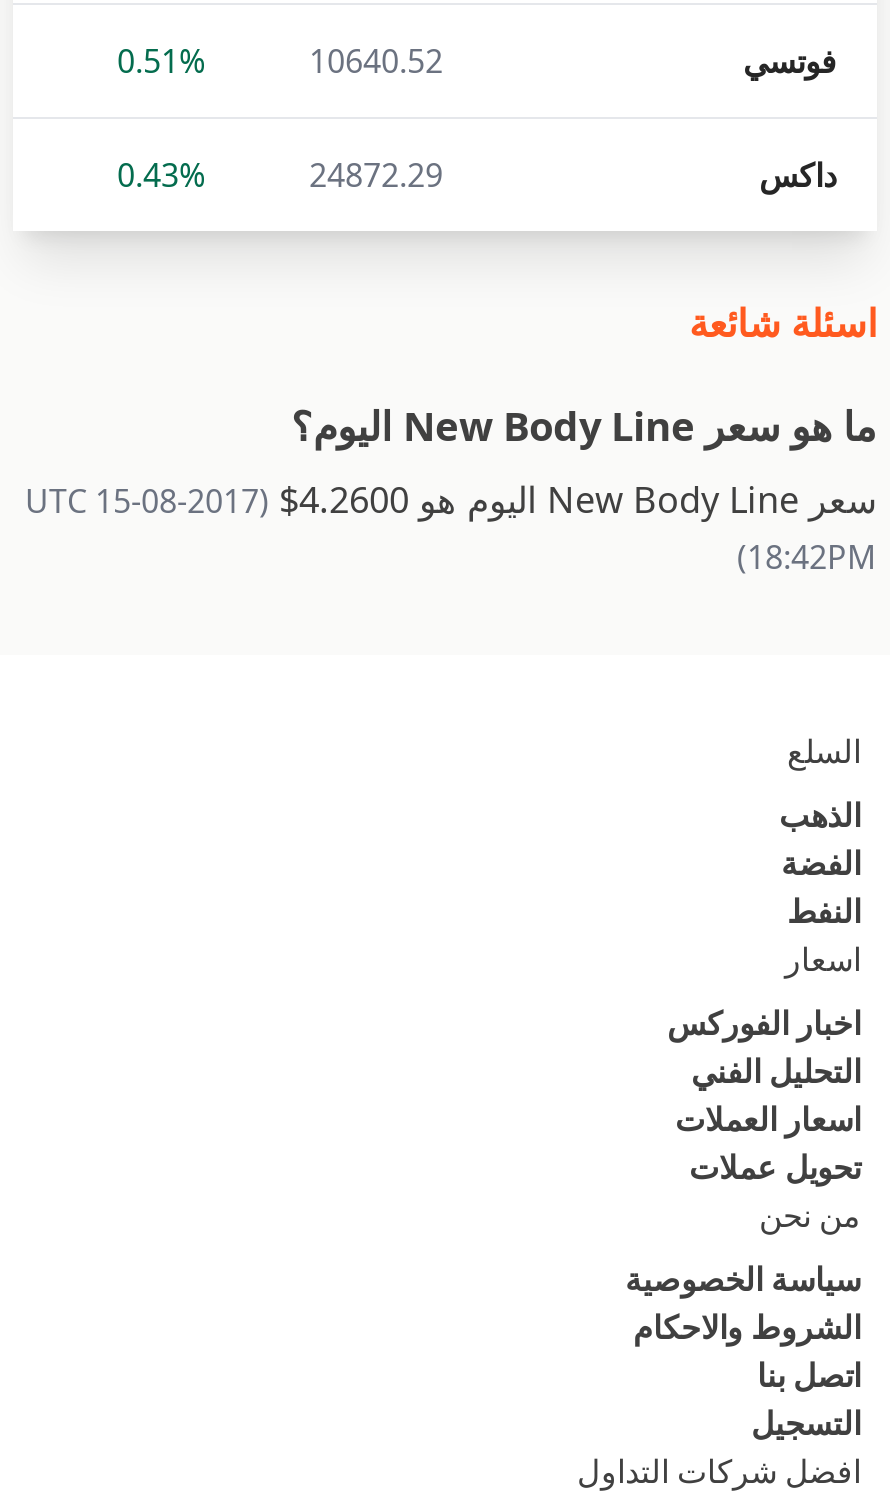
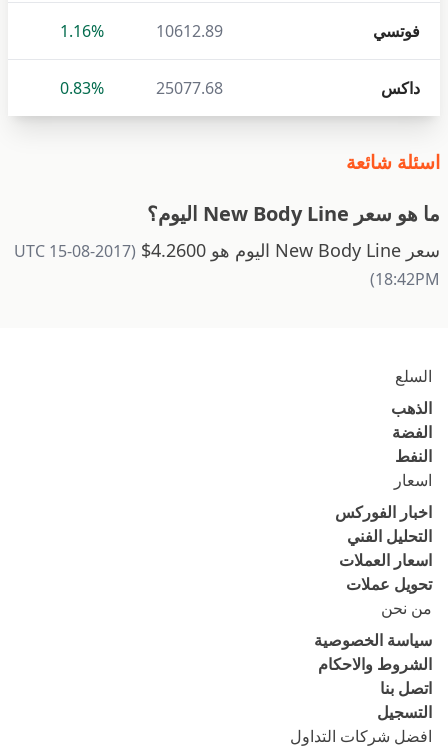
- 0.51%
+ 1.16%

- 10640.52
+ 10612.89

- 0.43%
+ 0.83%

- 24872.29
+ 25077.68
